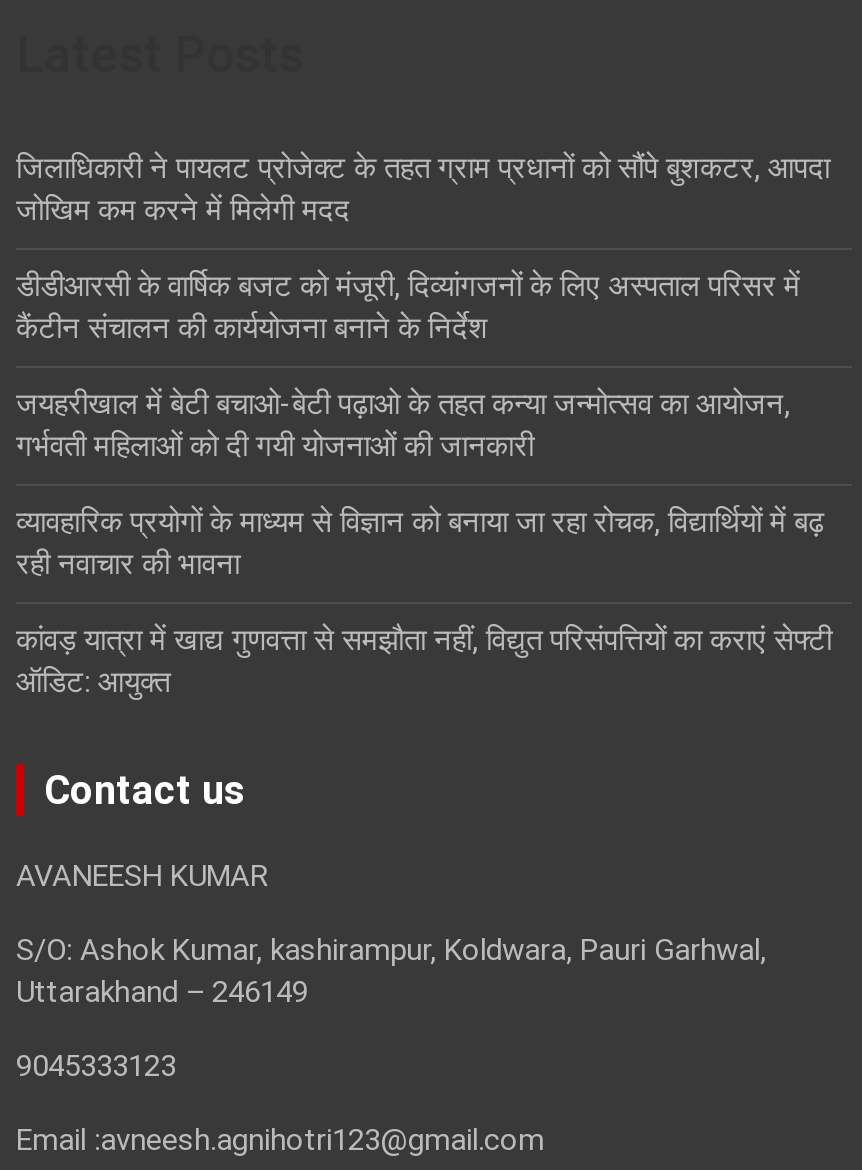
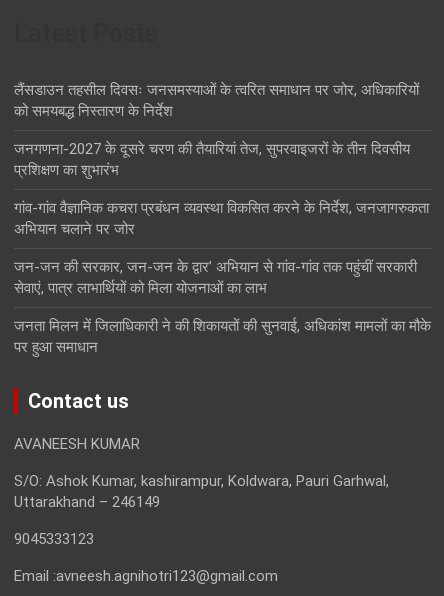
- जिलाधिकारी ने पायलट प्रोजेक्ट के तहत ग्राम प्रधानों को सौंपे बुशकटर, आपदा
- जोखिम कम करने में मिलेगी मदद
+ लैंसडाउन तहसील दिवसः जनसमस्याओं के त्वरित समाधान पर जोर, अधिकारियों
+ को समयबद्ध निस्तारण के निर्देश

- डीडीआरसी के वार्षिक बजट को मंजूरी, दिव्यांगजनों के लिए अस्पताल परिसर में
- कैंटीन संचालन की कार्ययोजना बनाने के निर्देश
+ जनगणना-2027 के दूसरे चरण की तैयारियां तेज, सुपरवाइजरों के तीन दिवसीय
+ प्रशिक्षण का शुभारंभ

- जयहरीखाल में बेटी बचाओ-बेटी पढ़ाओ के तहत कन्या जन्मोत्सव का आयोजन,
- गर्भवती महिलाओं को दी गयी योजनाओं की जानकारी
+ गांव-गांव वैज्ञानिक कचरा प्रबंधन व्यवस्था विकसित करने के निर्देश, जनजागरुकता
+ अभियान चलाने पर जोर

- व्यावहारिक प्रयोगों के माध्यम से विज्ञान को बनाया जा रहा रोचक, विद्यार्थियों में बढ़
- रही नवाचार की भावना
+ जन-जन की सरकार, जन-जन के द्वार’ अभियान से गांव-गांव तक पहुंचीं सरकारी
+ सेवाएं, पात्र लाभार्थियों को मिला योजनाओं का लाभ

- कांवड़ यात्रा में खाद्य गुणवत्ता से समझौता नहीं, विद्युत परिसंपत्तियों का कराएं सेफ्टी
- ऑडिट: आयुक्त
+ जनता मिलन में जिलाधिकारी ने की शिकायतों की सुनवाई, अधिकांश मामलों का मौके
+ पर हुआ समाधान
